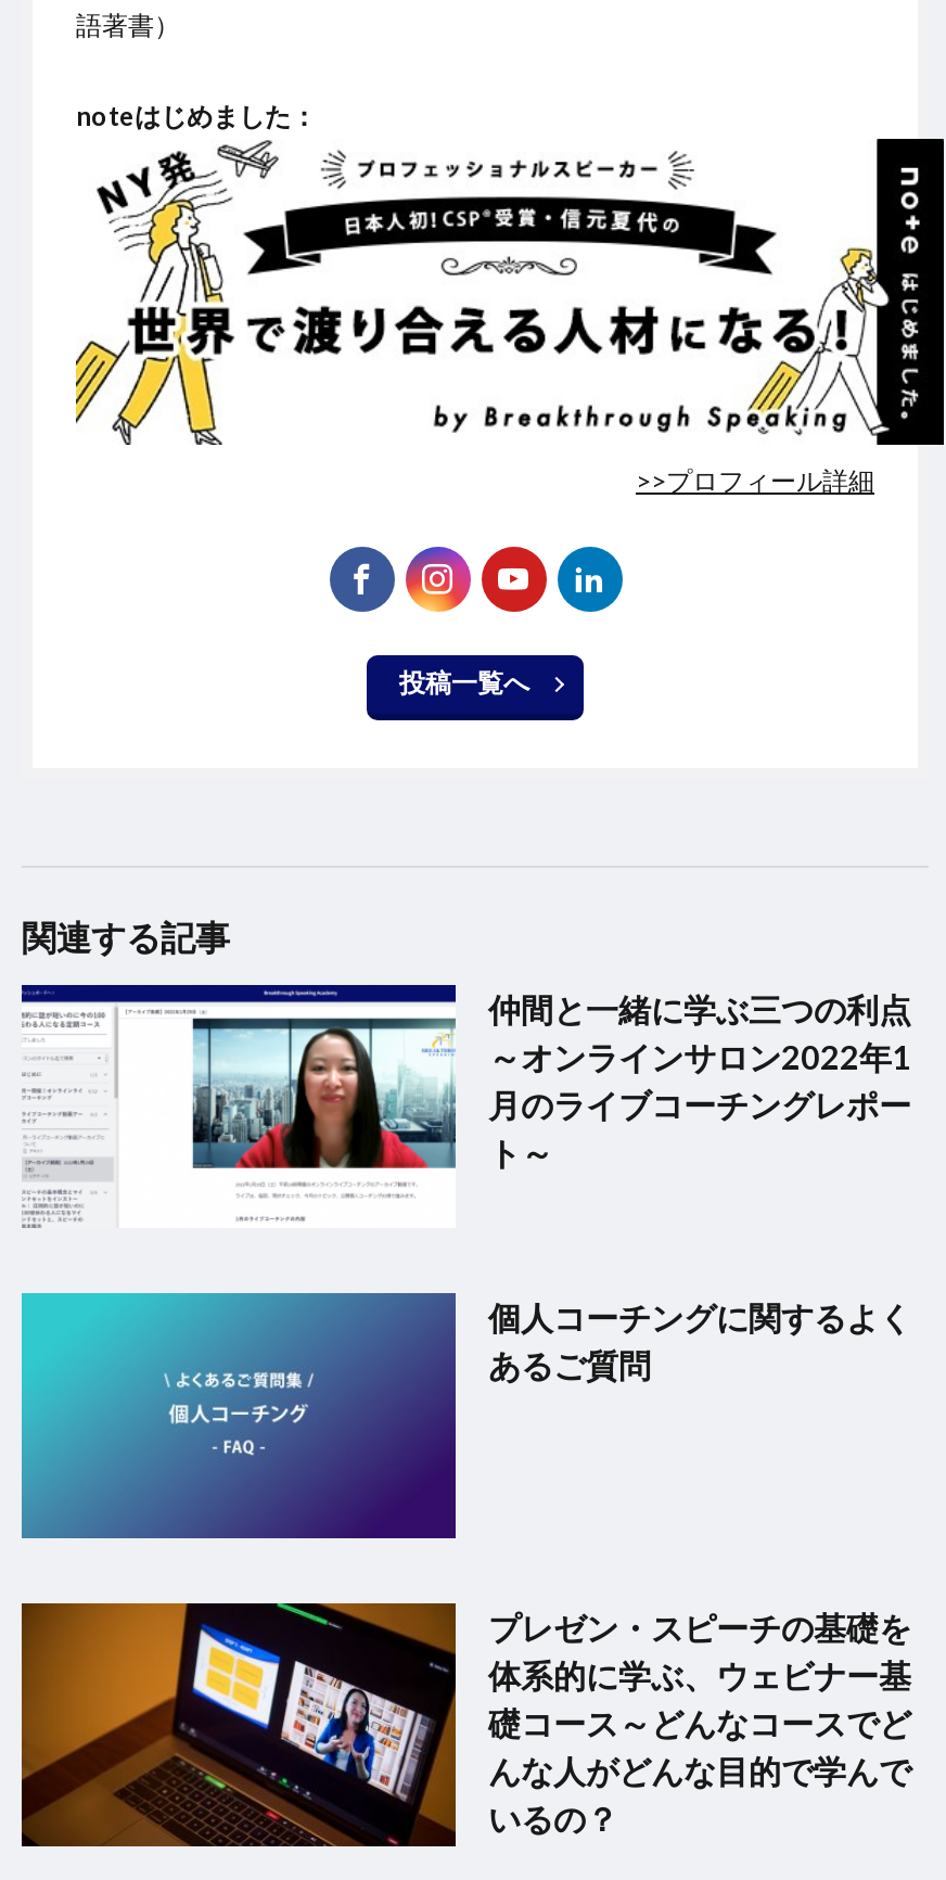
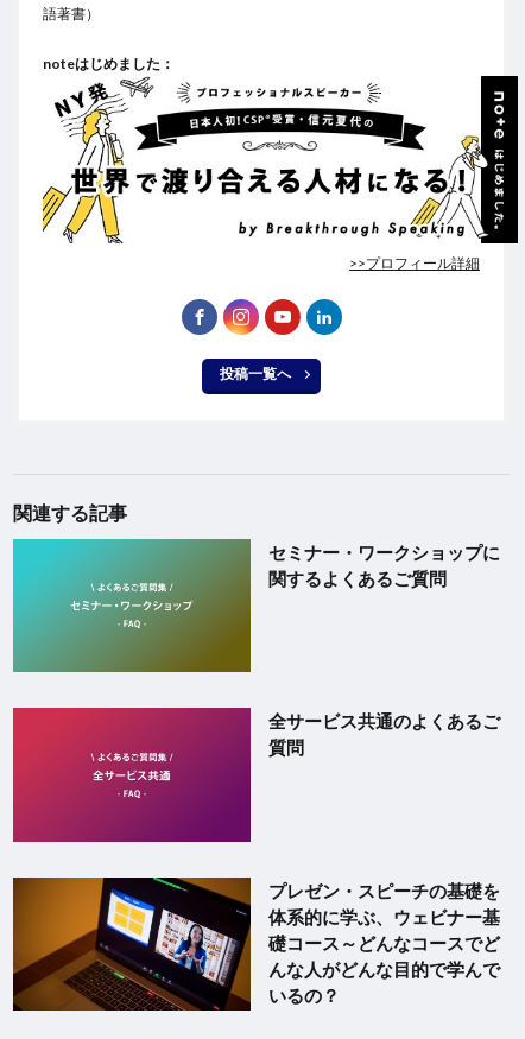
- [image]
- 仲間と一緒に学ぶ三つの利点
- ～オンラインサロン2022年1
- 月のライブコーチングレポー
- ト～
+ [image]
+ セミナー・ワークショップに
+ 関するよくあるご質問

- [image]
- 個人コーチングに関するよく
- あるご質問
+ [image]
+ 全サービス共通のよくあるご
+ 質問
